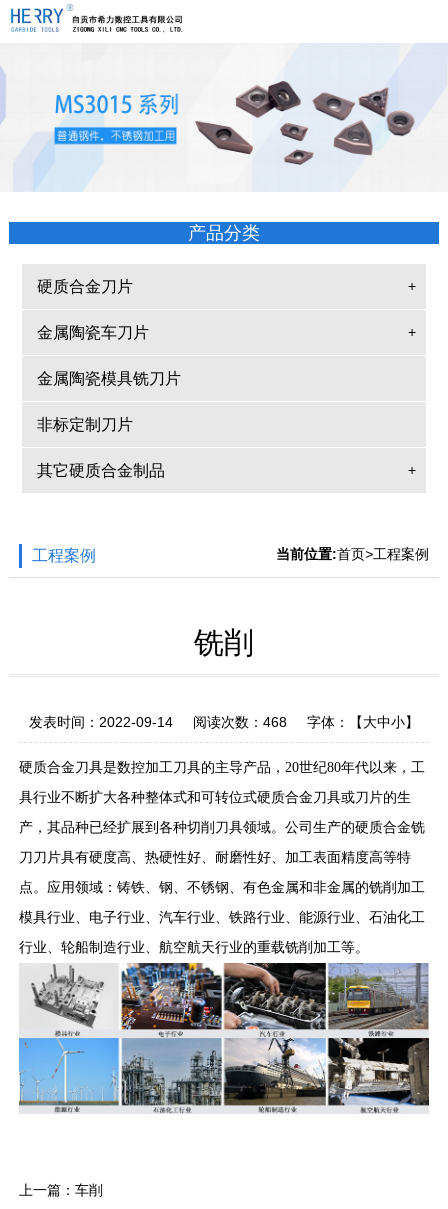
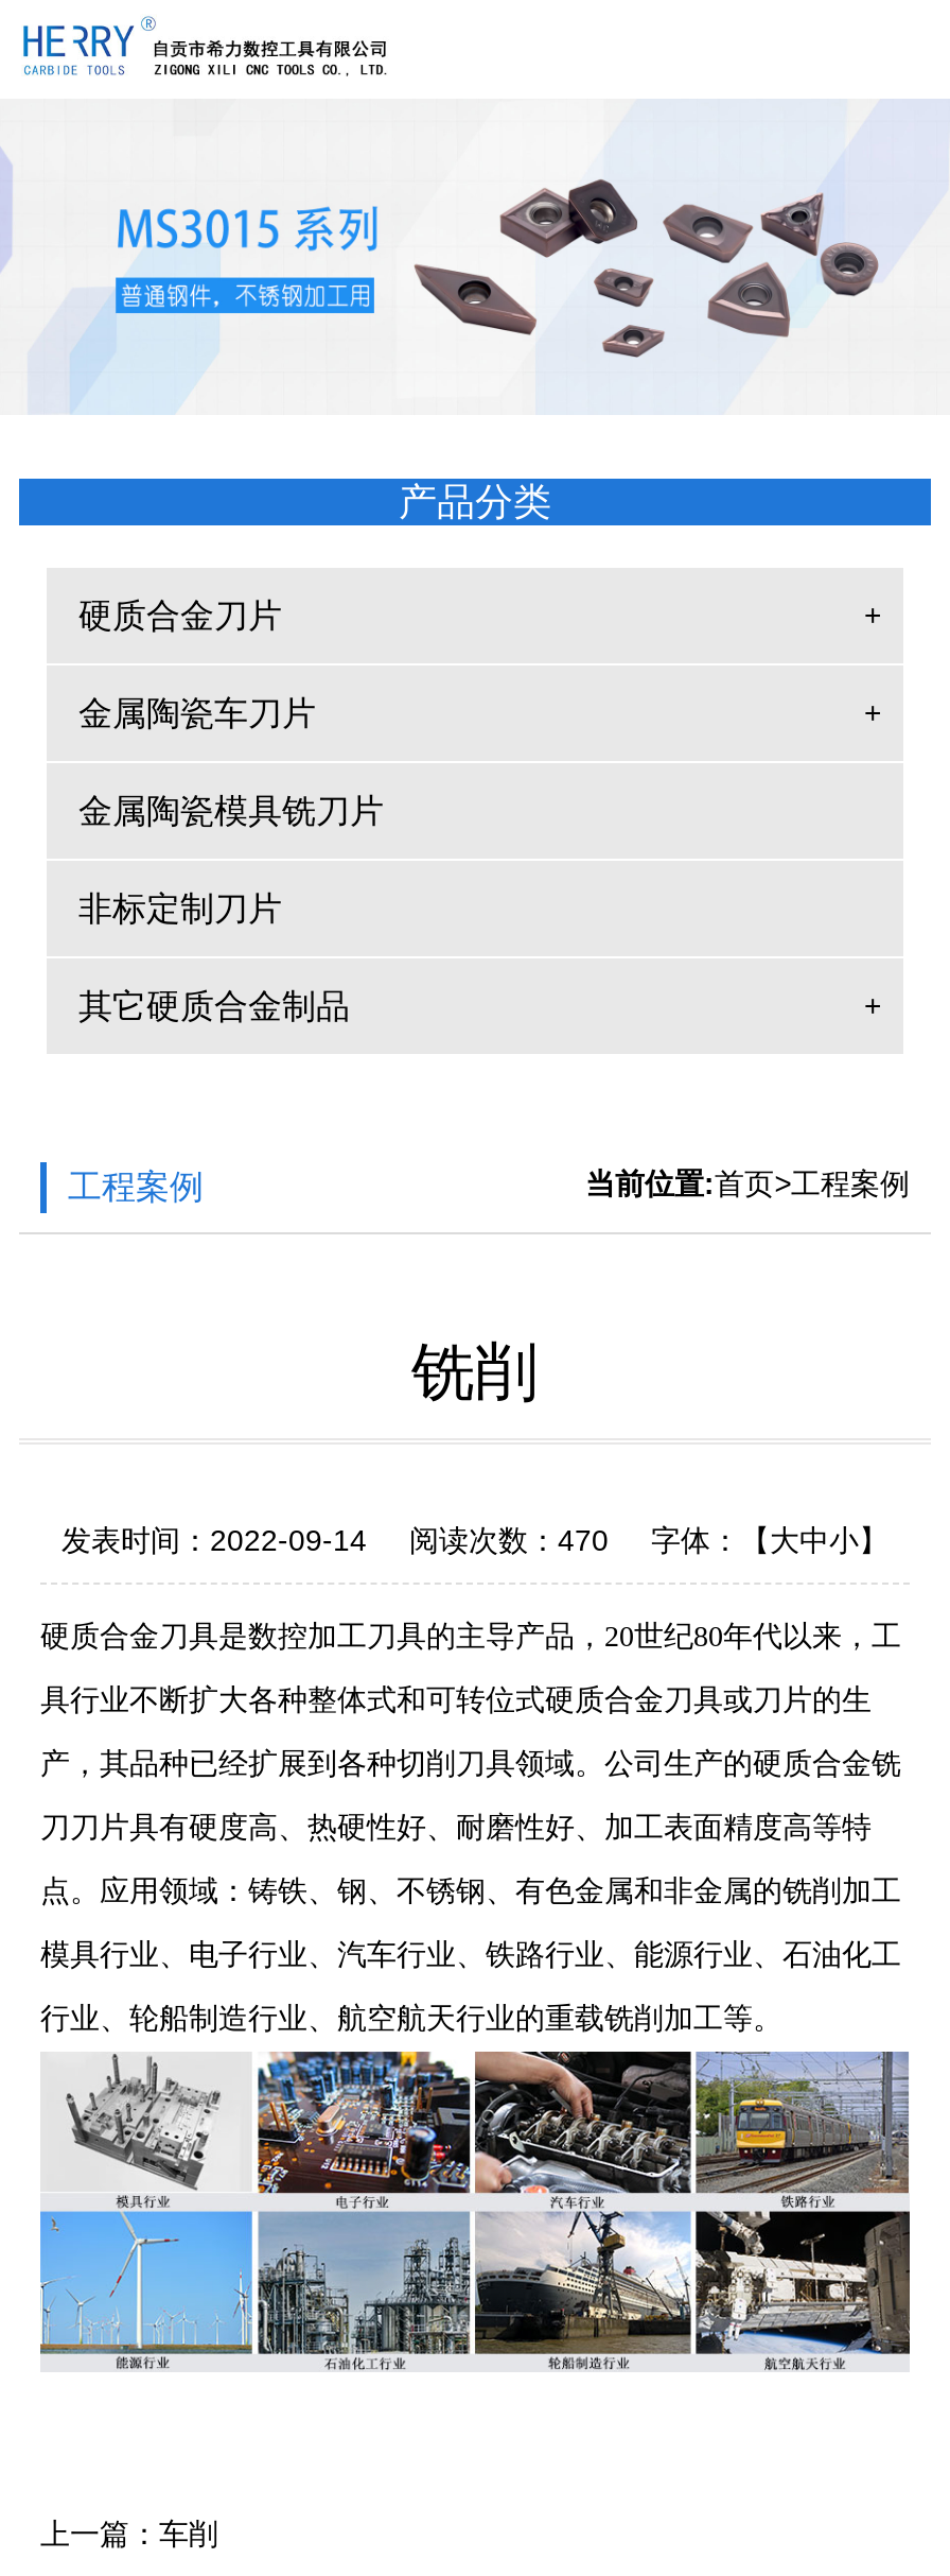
- 发表时间：2022-09-14阅读次数：468 字体：【大中小】
+ 发表时间：2022-09-14阅读次数：470 字体：【大中小】
